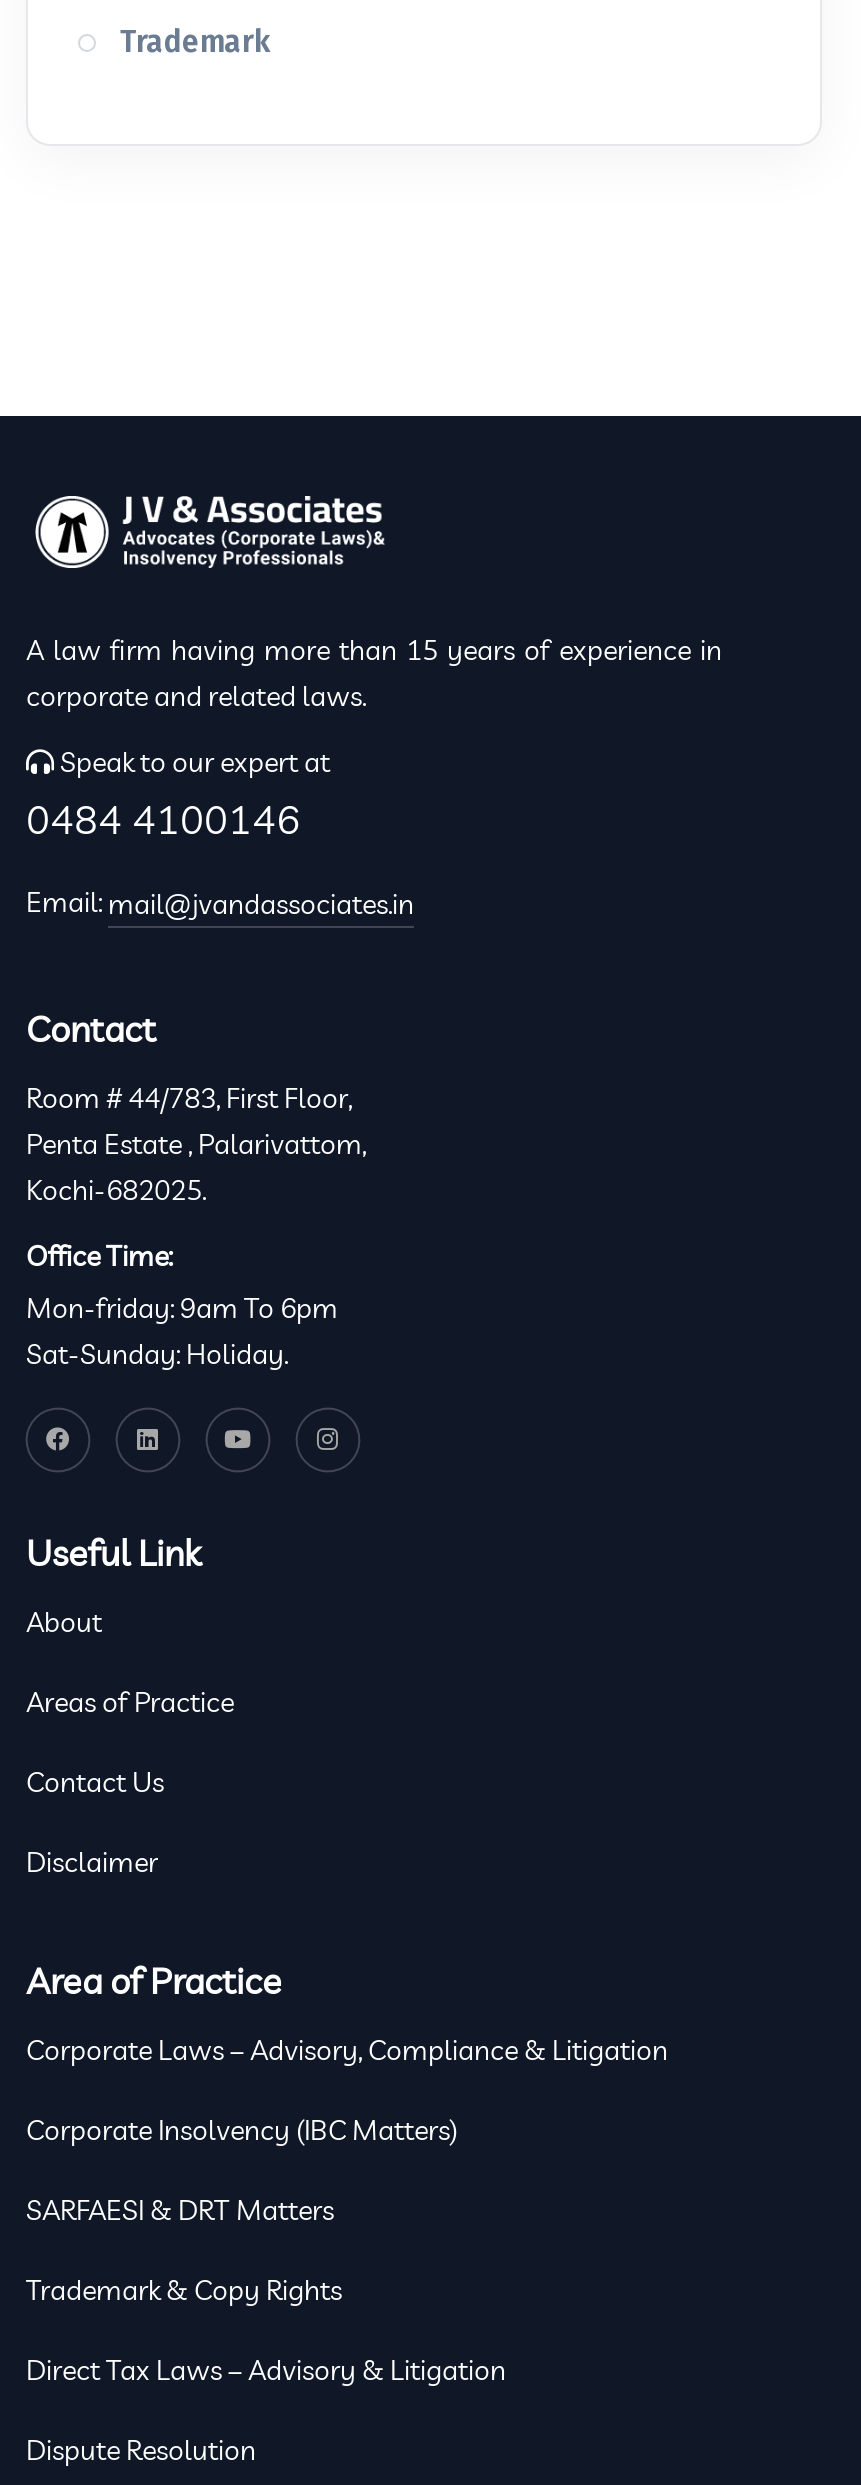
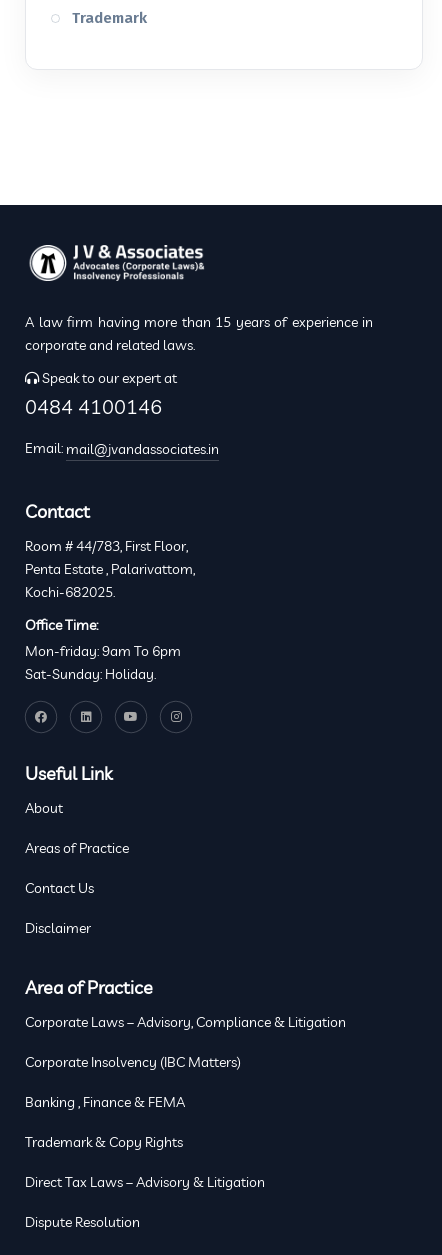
- SARFAESI & DRT Matters
+ Banking , Finance & FEMA
